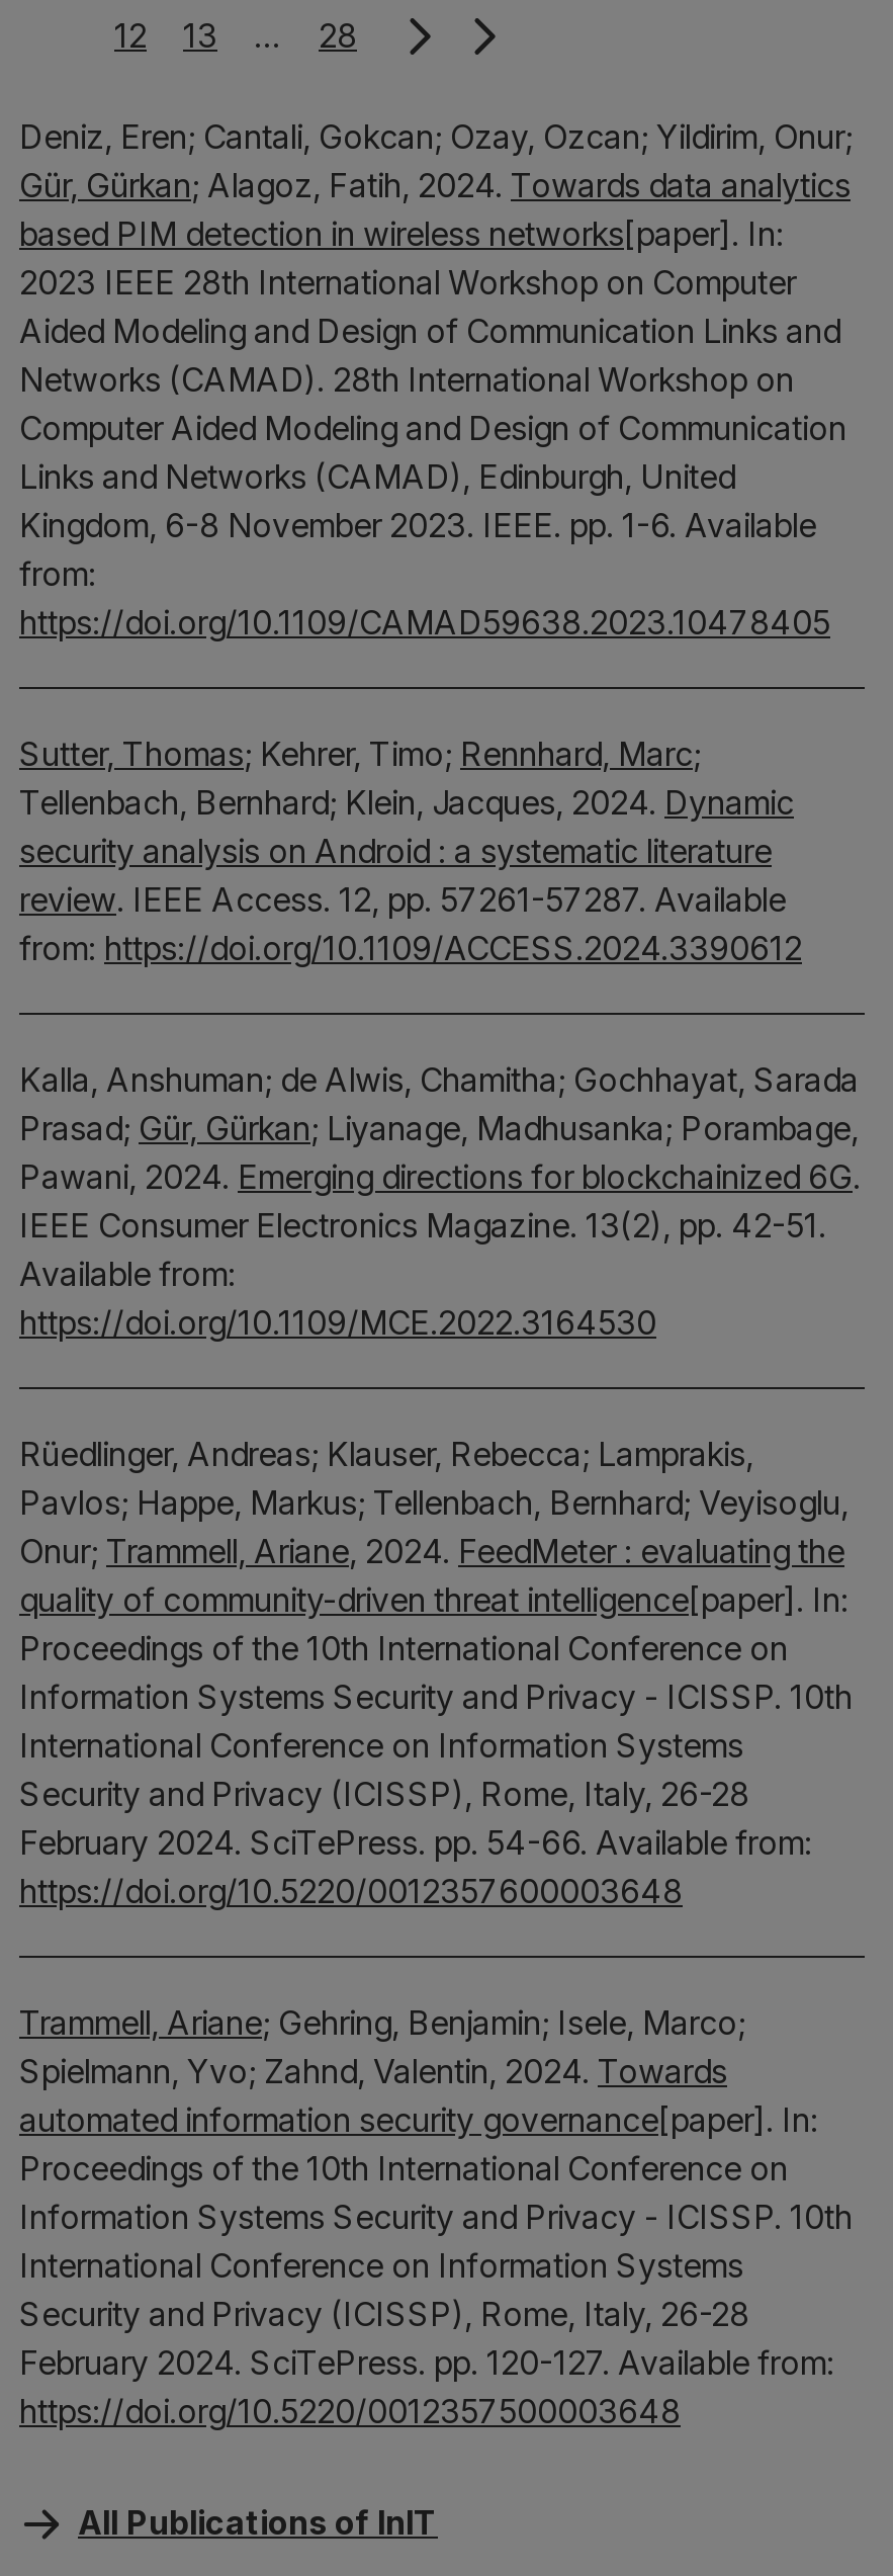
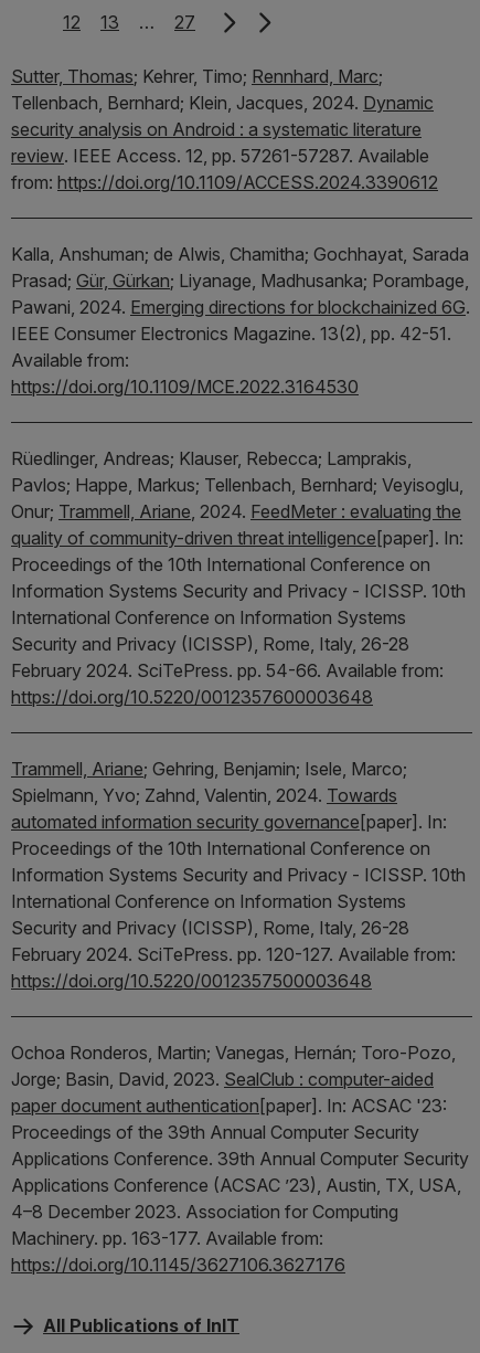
- 28
- Deniz, Eren; Cantali, Gokcan; Ozay, Ozcan; Yildirim, Onur;
- Gür, Gürkan; Alagoz, Fatih, 2024. Towards data analytics
- based PIM detection in wireless networks[paper]. In:
- 2023 IEEE 28th International Workshop on Computer
- Aided Modeling and Design of Communication Links and
- Networks (CAMAD). 28th International Workshop on
- Computer Aided Modeling and Design of Communication
- Links and Networks (CAMAD), Edinburgh, United
- Kingdom, 6-8 November 2023. IEEE. pp. 1-6. Available
- from:
- https://doi.org/10.1109/CAMAD59638.2023.10478405
+ 27

moved up: Sutter, Thomas; Kehrer, Timo; Rennhard, Marc; | Tellenbach, Bernhard; Klein, Jacques, 2024. Dynamic | security analysis on Android : a systematic literature | ... | February 2024. SciTePress. pp. 120-127. Available from: | https://doi.org/10.5220/0012357500003648

+ Ochoa Ronderos, Martin; Vanegas, Hernán; Toro-Pozo,
+ Jorge; Basin, David, 2023. SealClub : computer-aided
+ paper document authentication[paper]. In: ACSAC '23:
+ Proceedings of the 39th Annual Computer Security
+ Applications Conference. 39th Annual Computer Security
+ Applications Conference (ACSAC ’23), Austin, TX, USA,
+ 4–8 December 2023. Association for Computing
+ Machinery. pp. 163-177. Available from:
+ https://doi.org/10.1145/3627106.3627176
